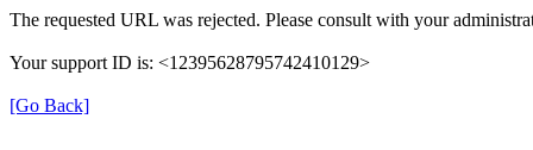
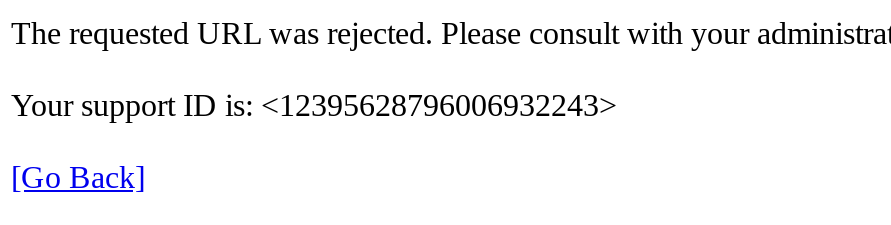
- Your support ID is: <12395628795742410129>
+ Your support ID is: <12395628796006932243>
